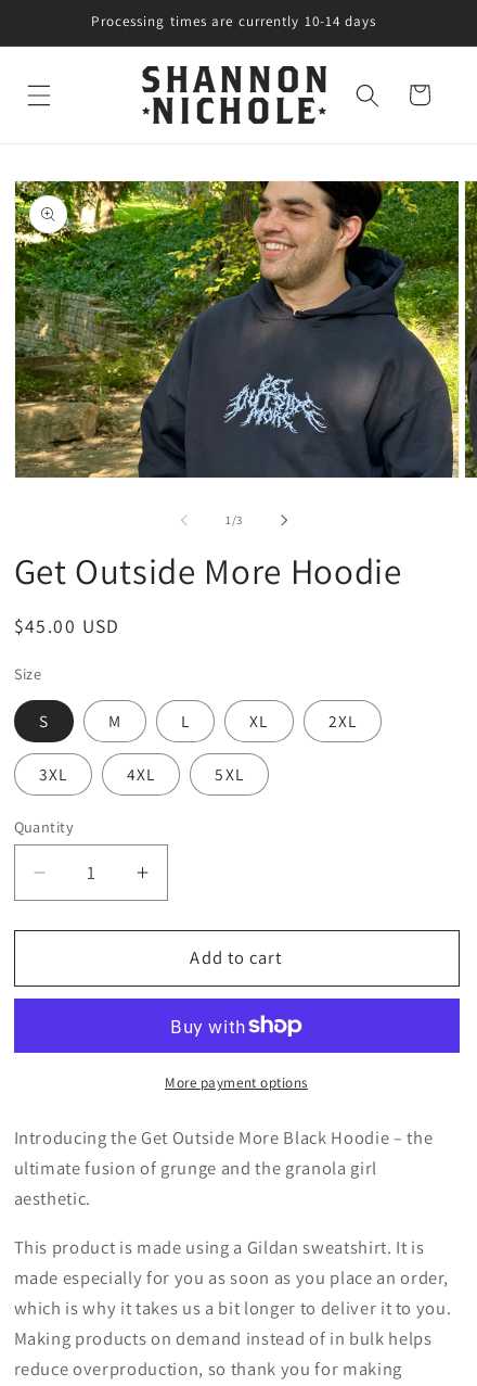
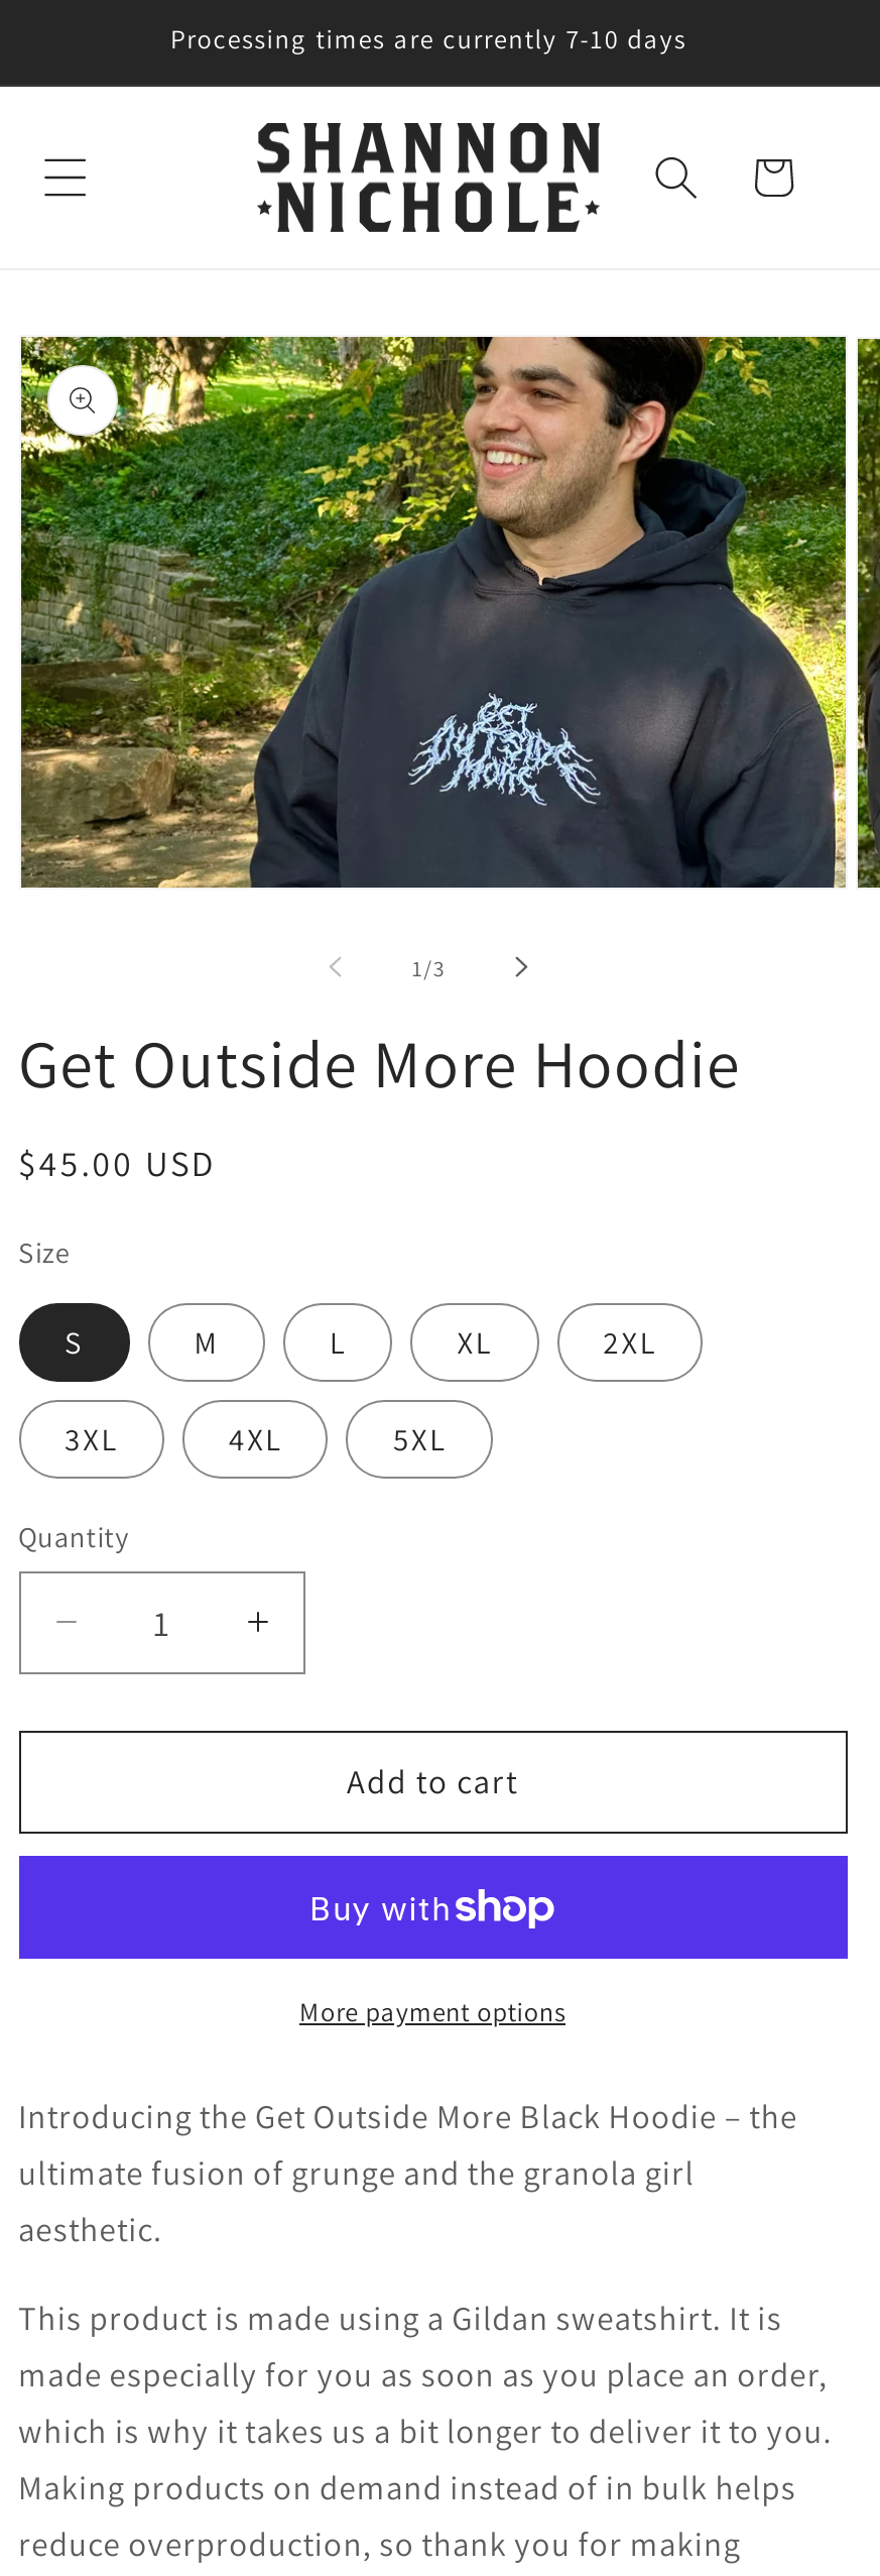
- Processing times are currently 10-14 days
+ Processing times are currently 7-10 days
